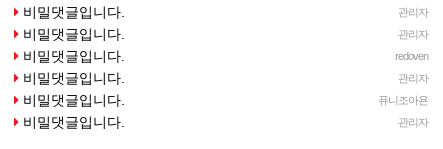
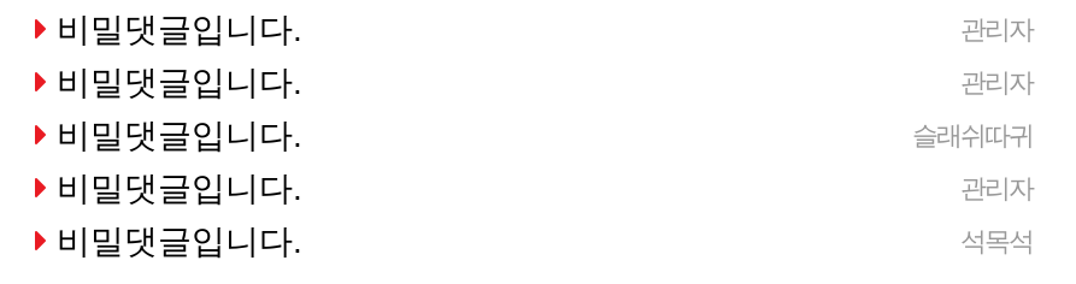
- redoven
+ 슬래쉬따귀

- 퓨니조아욘
- 비밀댓글입니다.
- 관리자
+ 석목석
